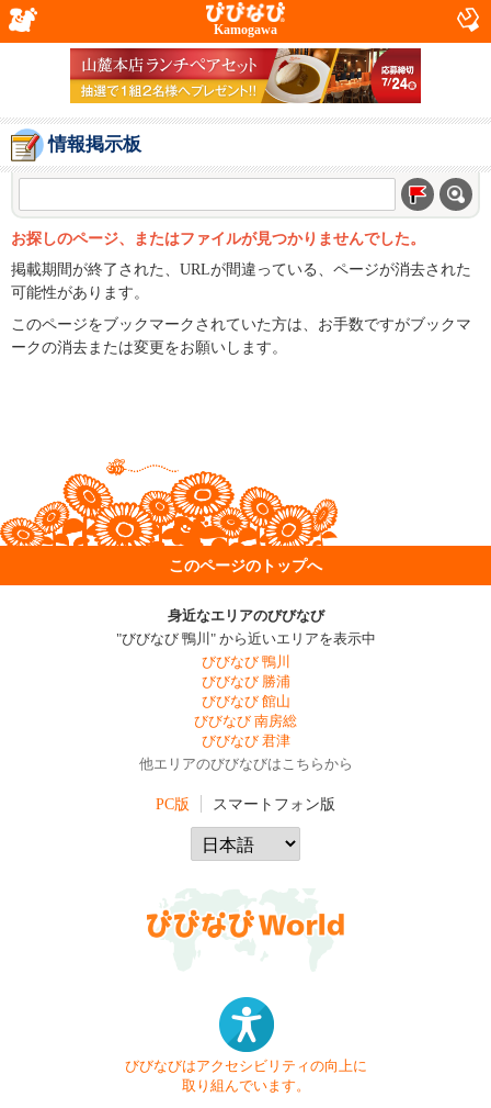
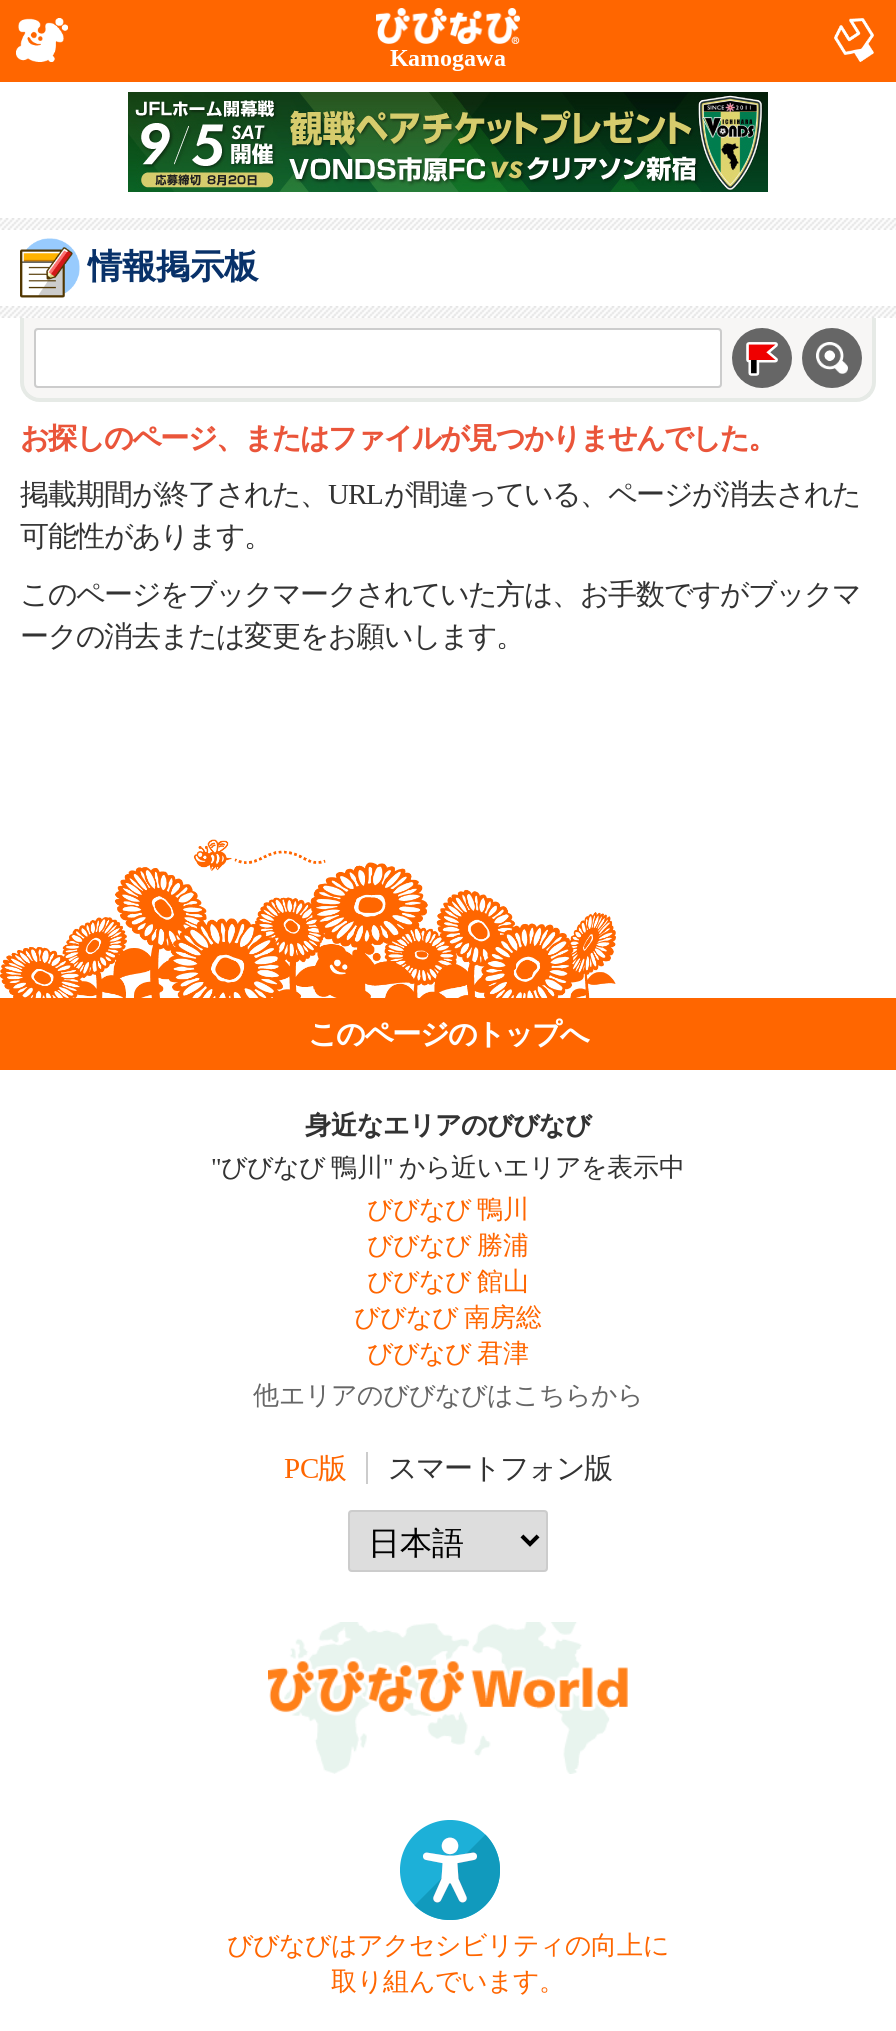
- [image]
+ [image]
